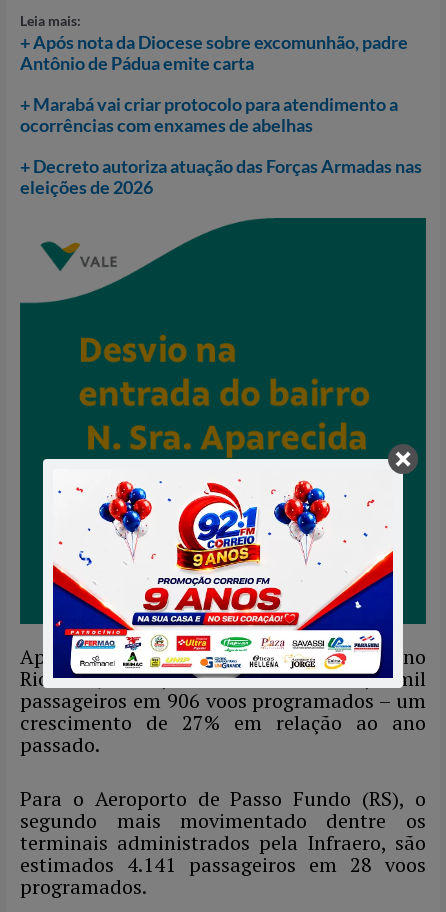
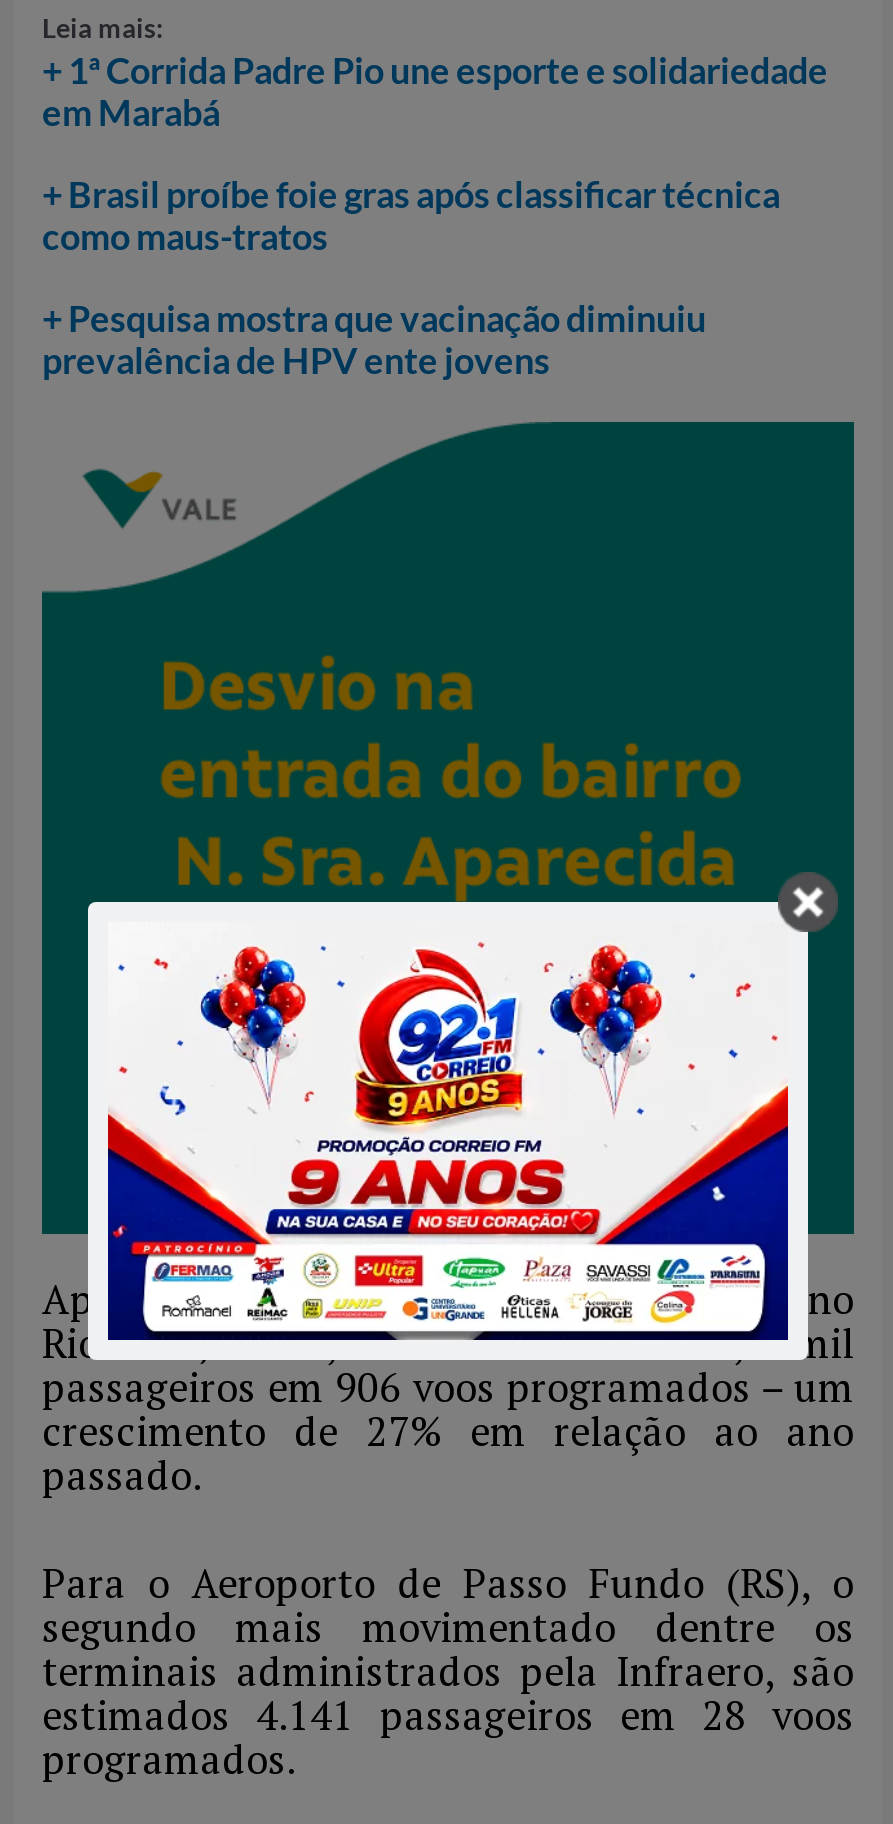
- + Após nota da Diocese sobre excomunhão, padre
- Antônio de Pádua emite carta
+ + 1ª Corrida Padre Pio une esporte e solidariedade
+ em Marabá

- + Marabá vai criar protocolo para atendimento a
- ocorrências com enxames de abelhas
+ + Brasil proíbe foie gras após classificar técnica
+ como maus-tratos

- + Decreto autoriza atuação das Forças Armadas nas
- eleições de 2026
+ + Pesquisa mostra que vacinação diminuiu
+ prevalência de HPV ente jovens
